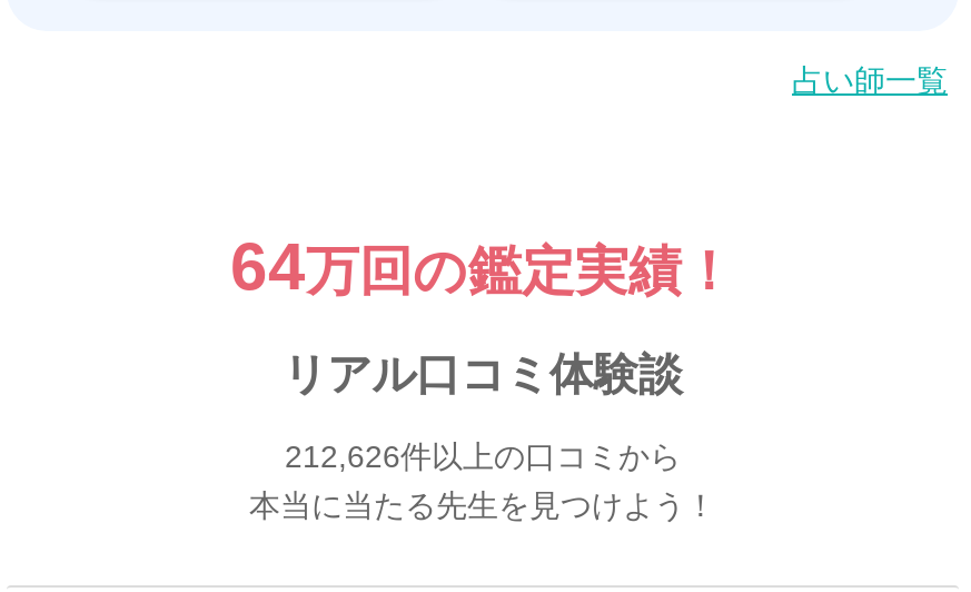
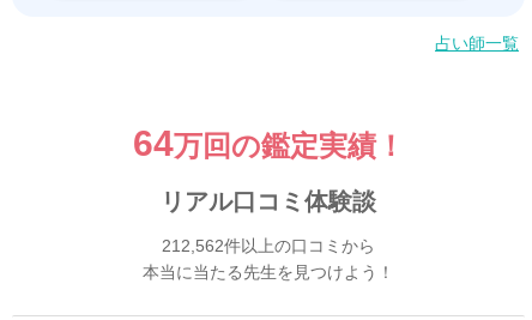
- 212,626件以上の口コミから
+ 212,562件以上の口コミから
